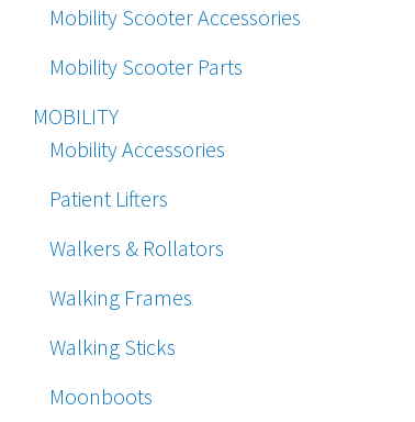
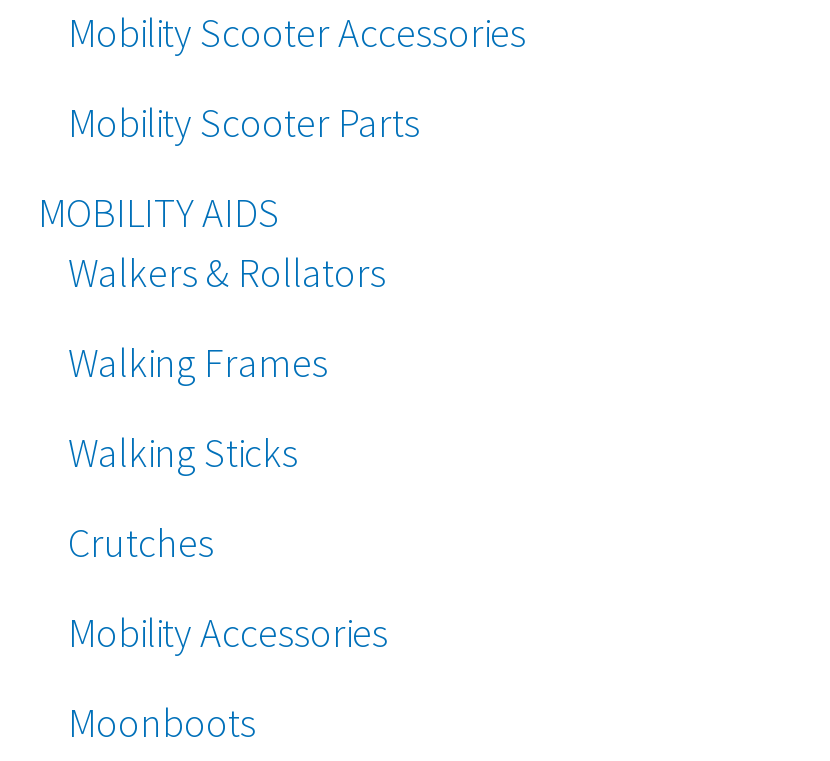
- MOBILITY
- Patient Lifters
+ MOBILITY AIDS

moved down: Mobility Accessories

moved up: Walkers & Rollators | Walking Frames | Walking Sticks

+ Crutches
